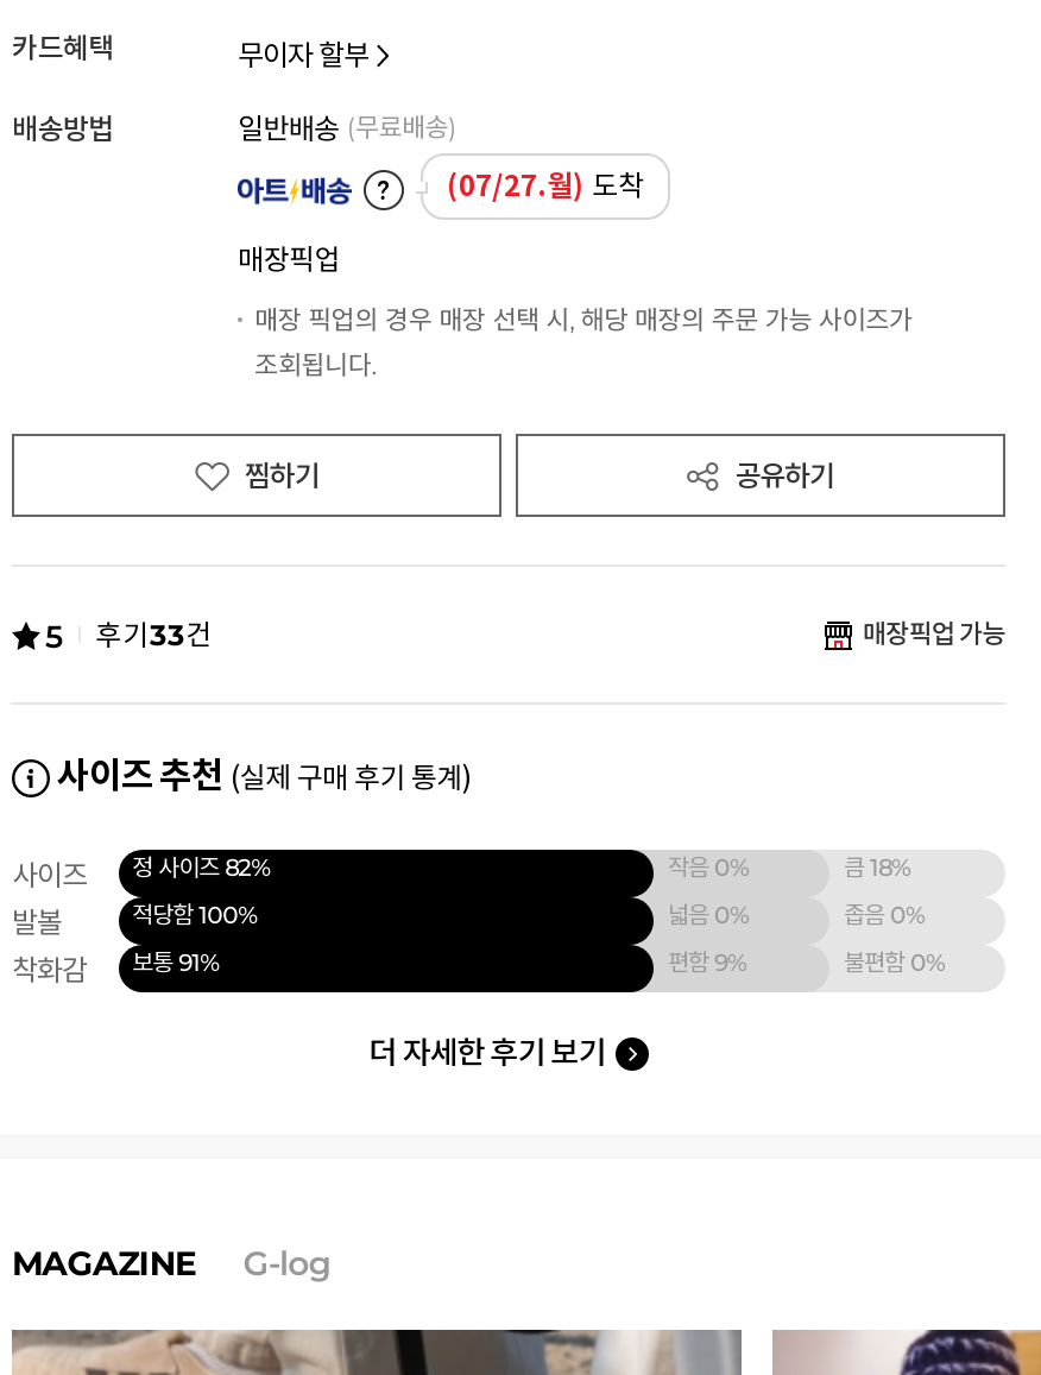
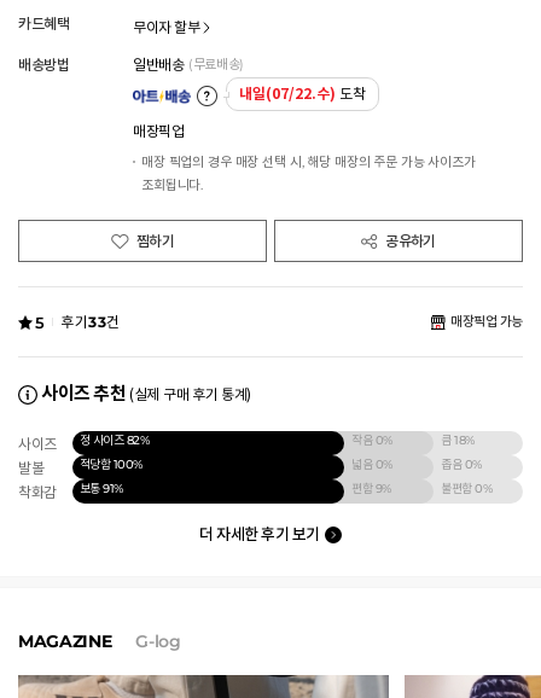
- (07/27.월) 도착
+ 내일(07/22.수) 도착
